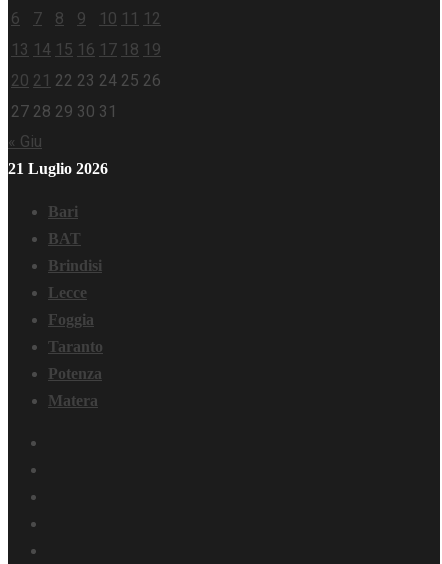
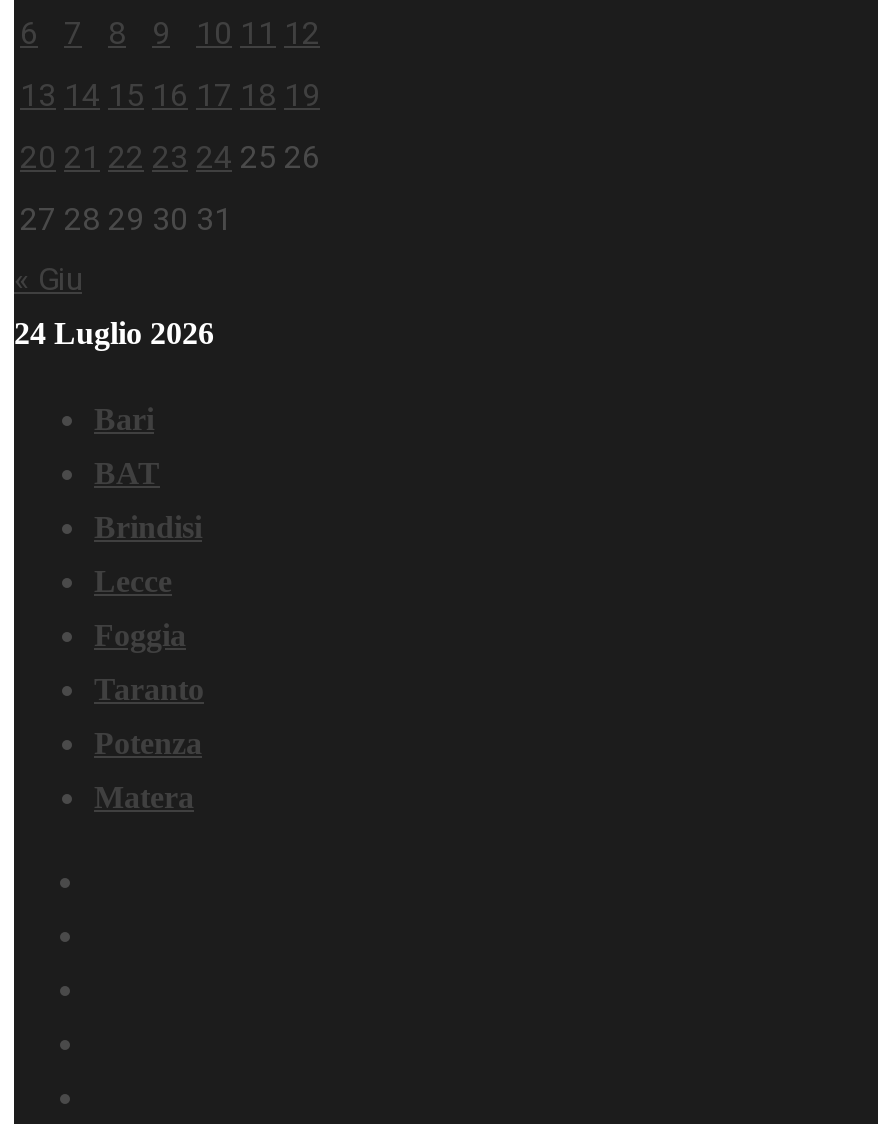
- 21 Luglio 2026
+ 24 Luglio 2026
